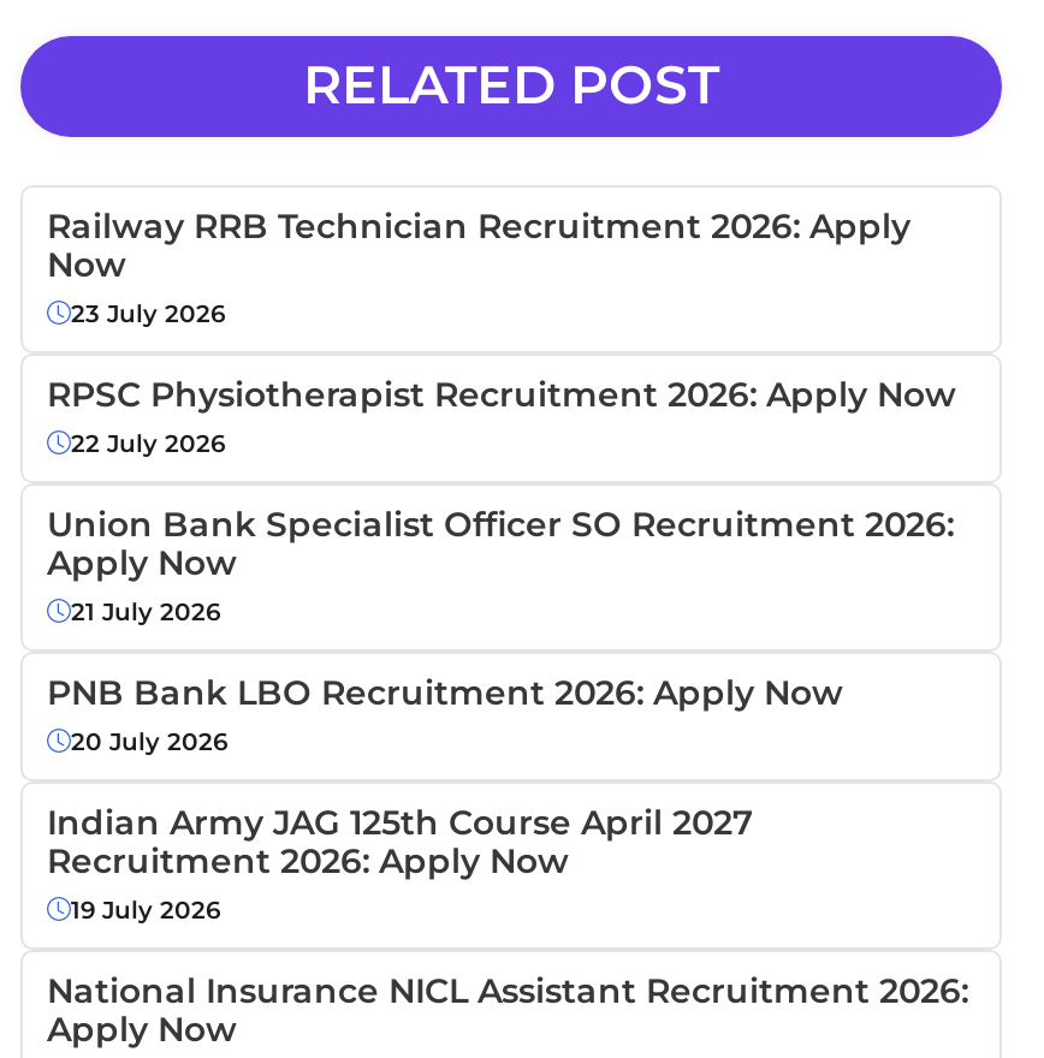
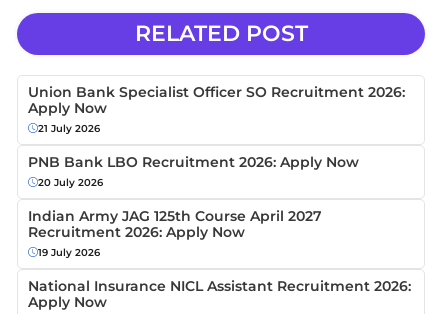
- Railway RRB Technician Recruitment 2026: Apply
- Now
- 23 July 2026
- RPSC Physiotherapist Recruitment 2026: Apply Now
- 22 July 2026
